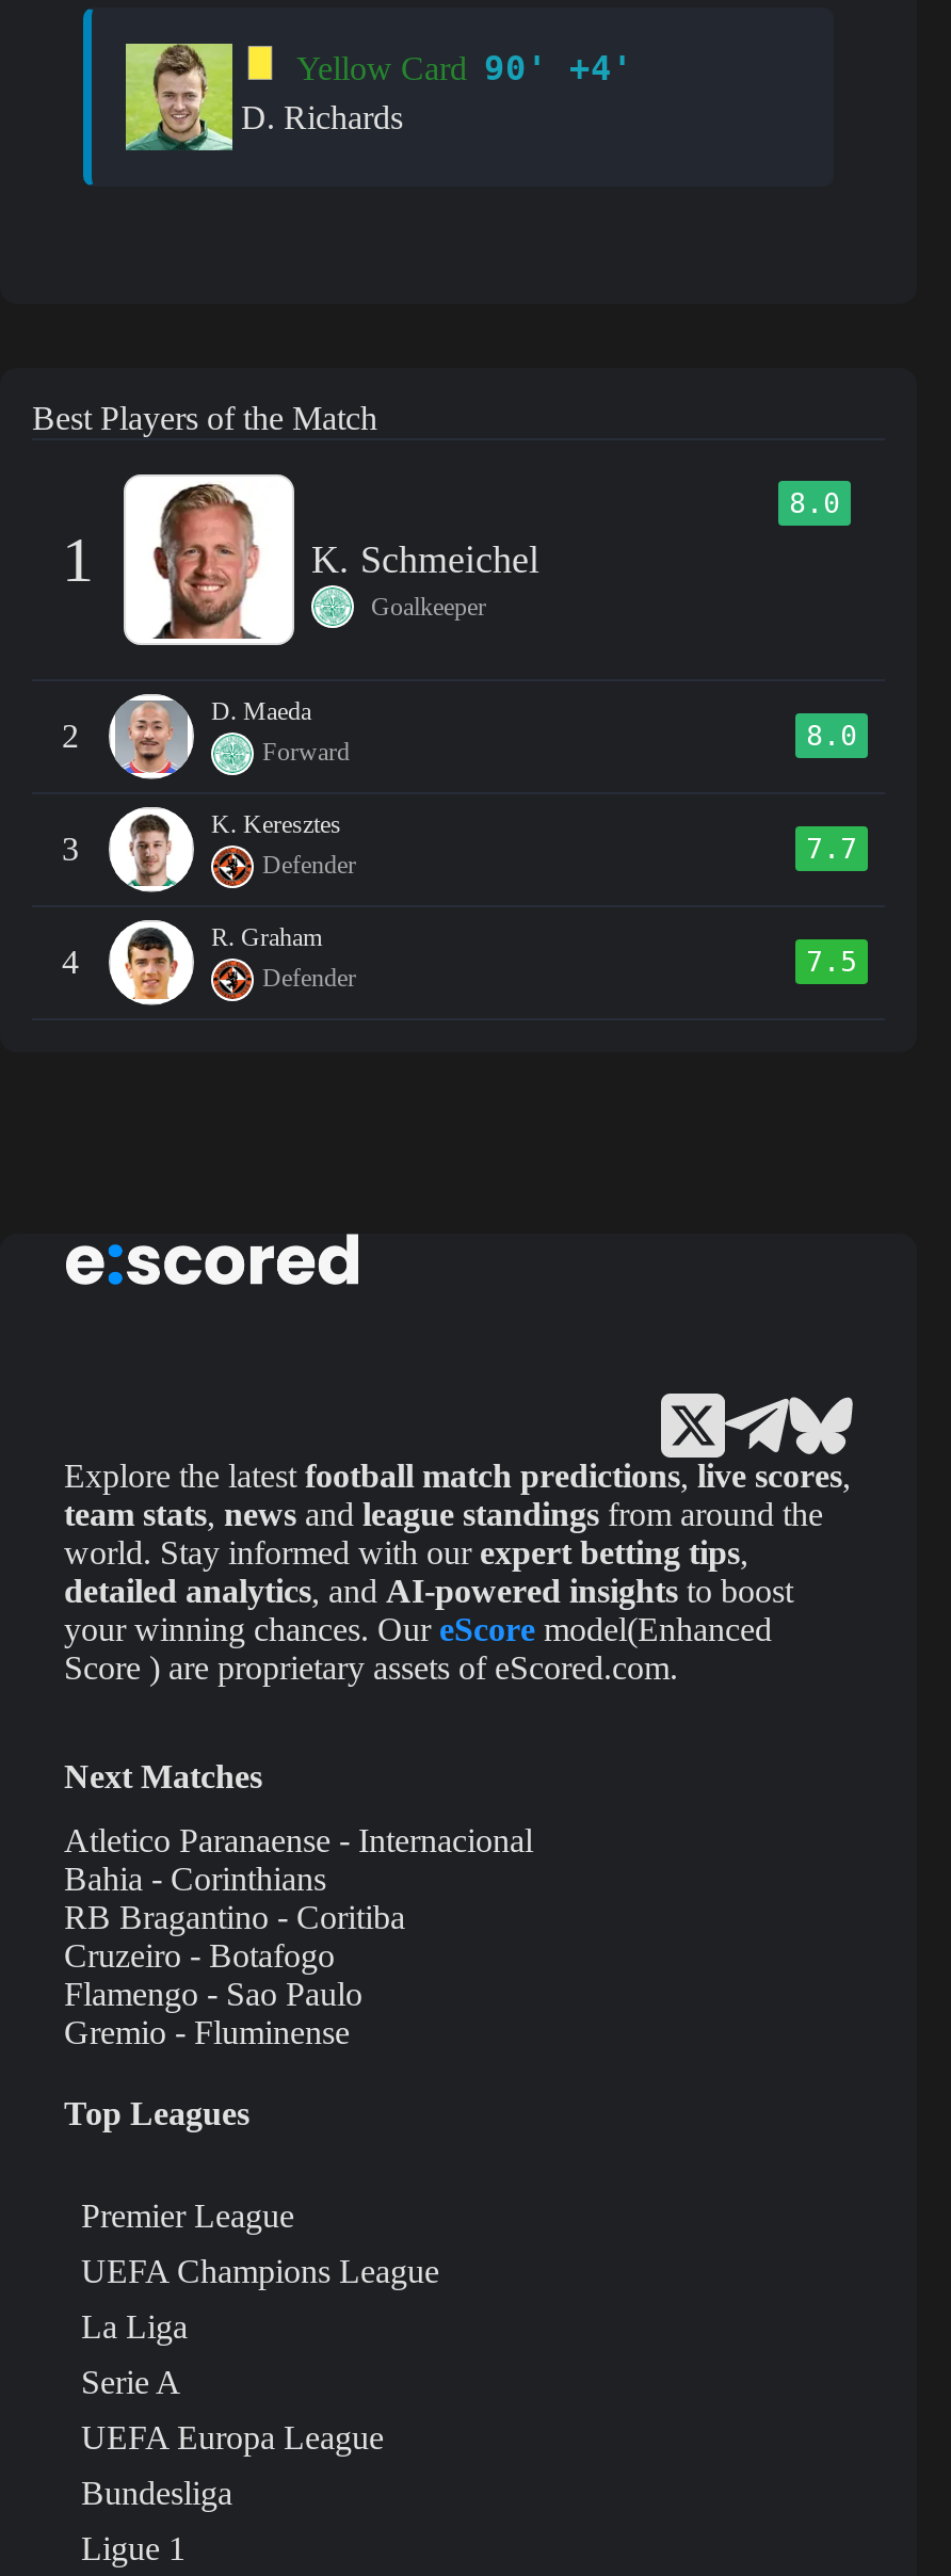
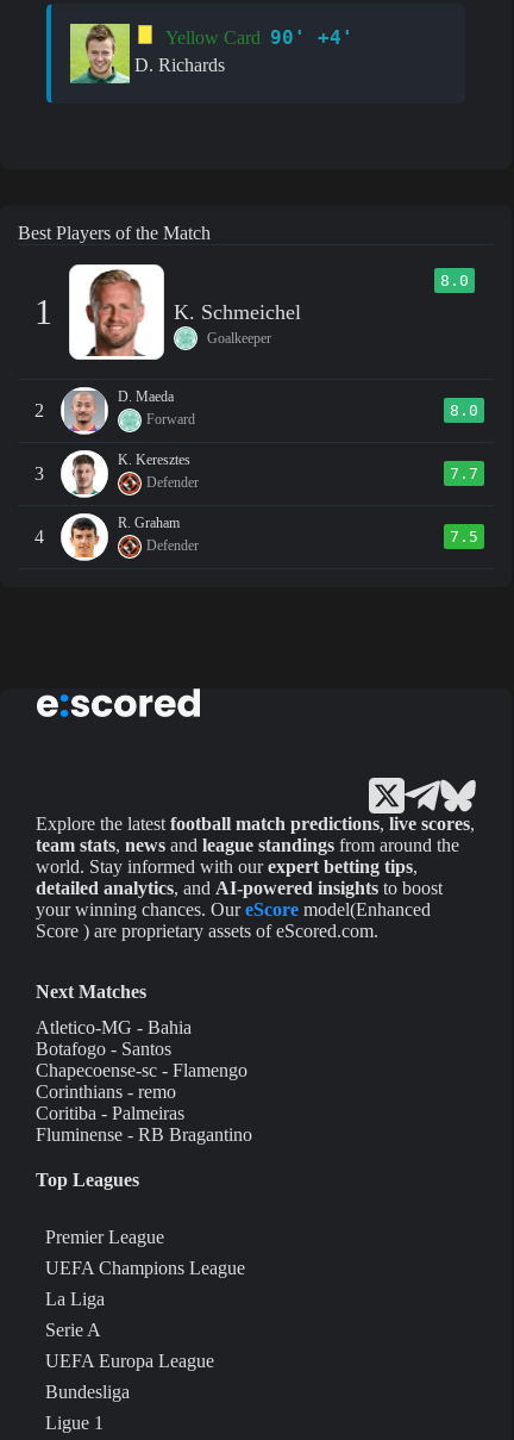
- Atletico Paranaense - Internacional
- Bahia - Corinthians
- RB Bragantino - Coritiba
- Cruzeiro - Botafogo
- Flamengo - Sao Paulo
- Gremio - Fluminense
+ Atletico-MG - Bahia
+ Botafogo - Santos
+ Chapecoense-sc - Flamengo
+ Corinthians - remo
+ Coritiba - Palmeiras
+ Fluminense - RB Bragantino
